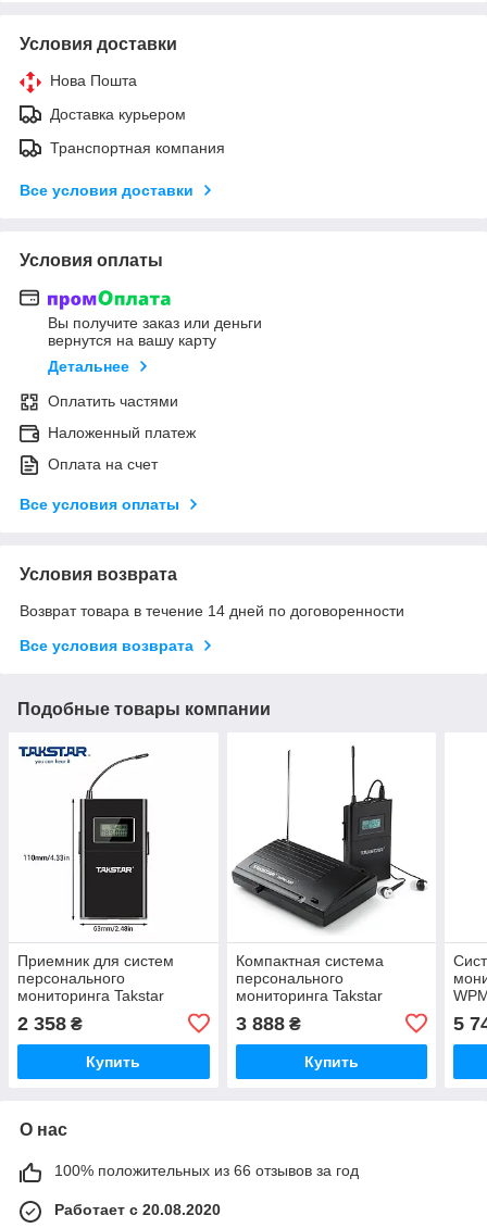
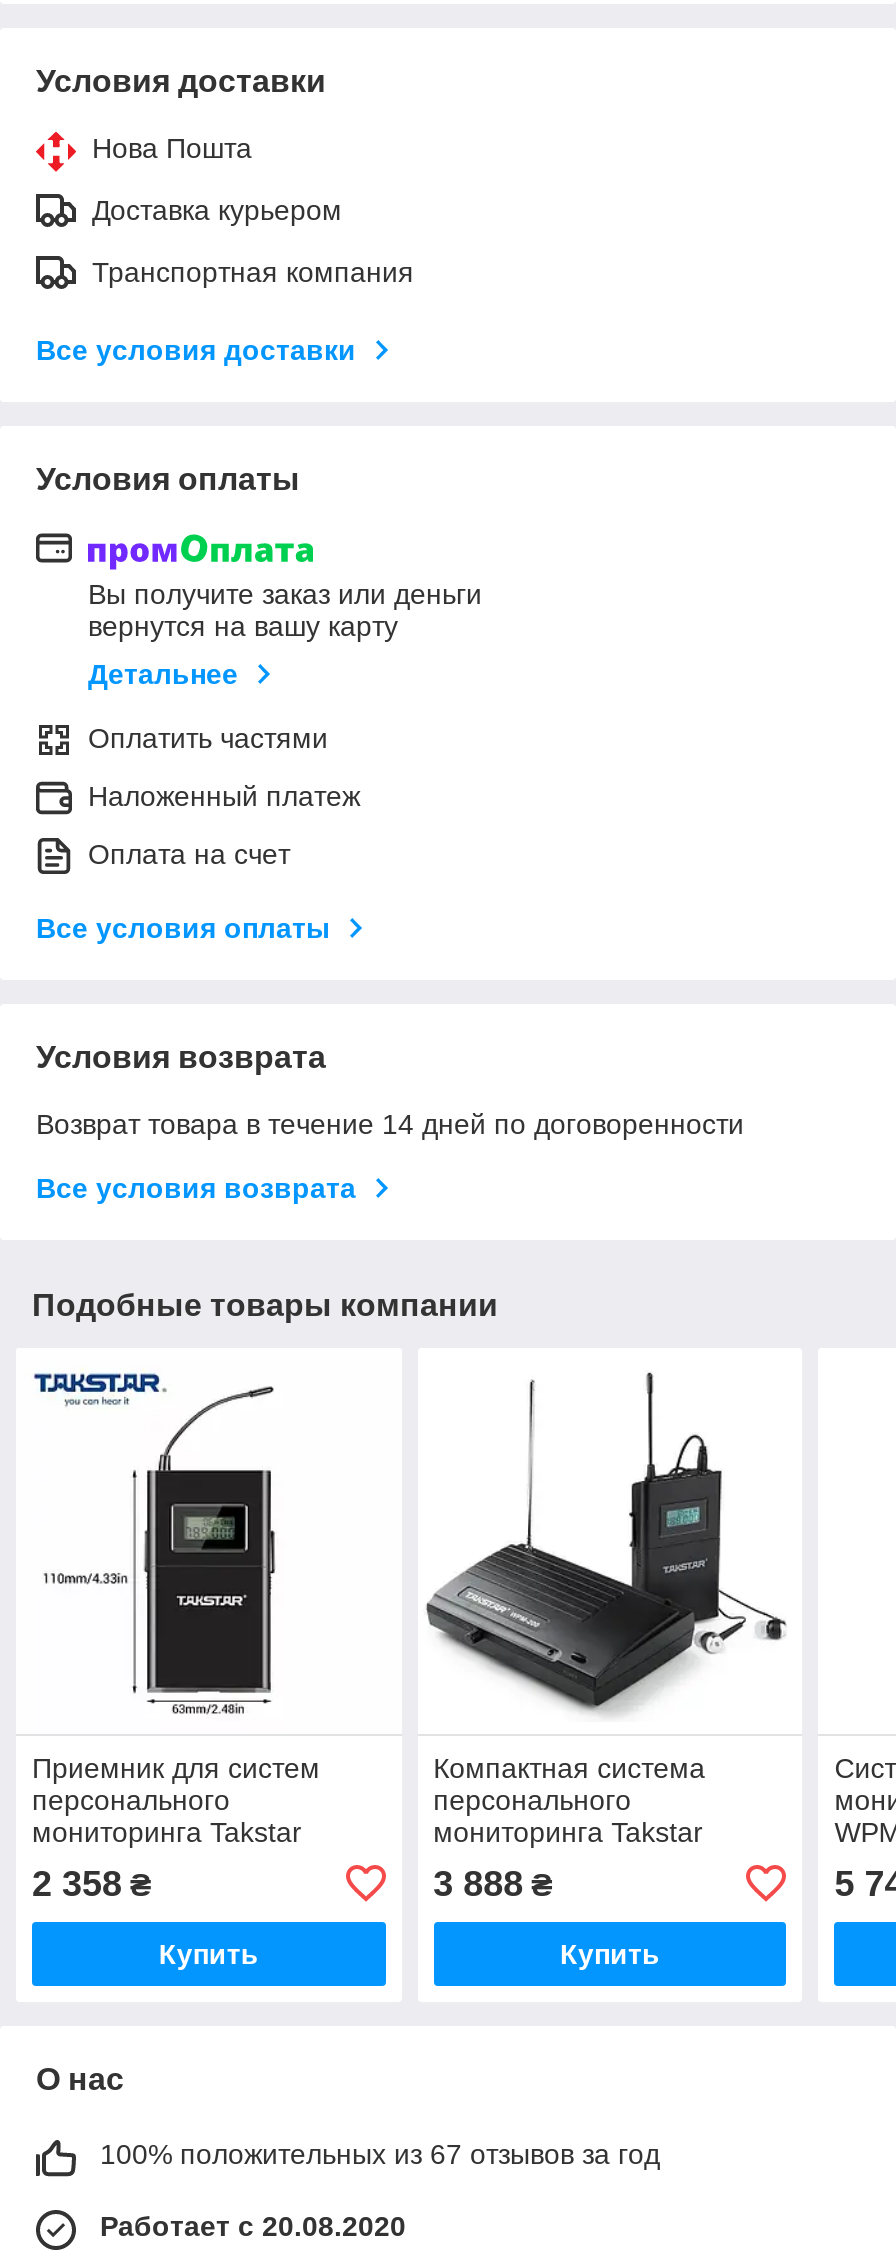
- 100% положительных из 66 отзывов за год
+ 100% положительных из 67 отзывов за год
